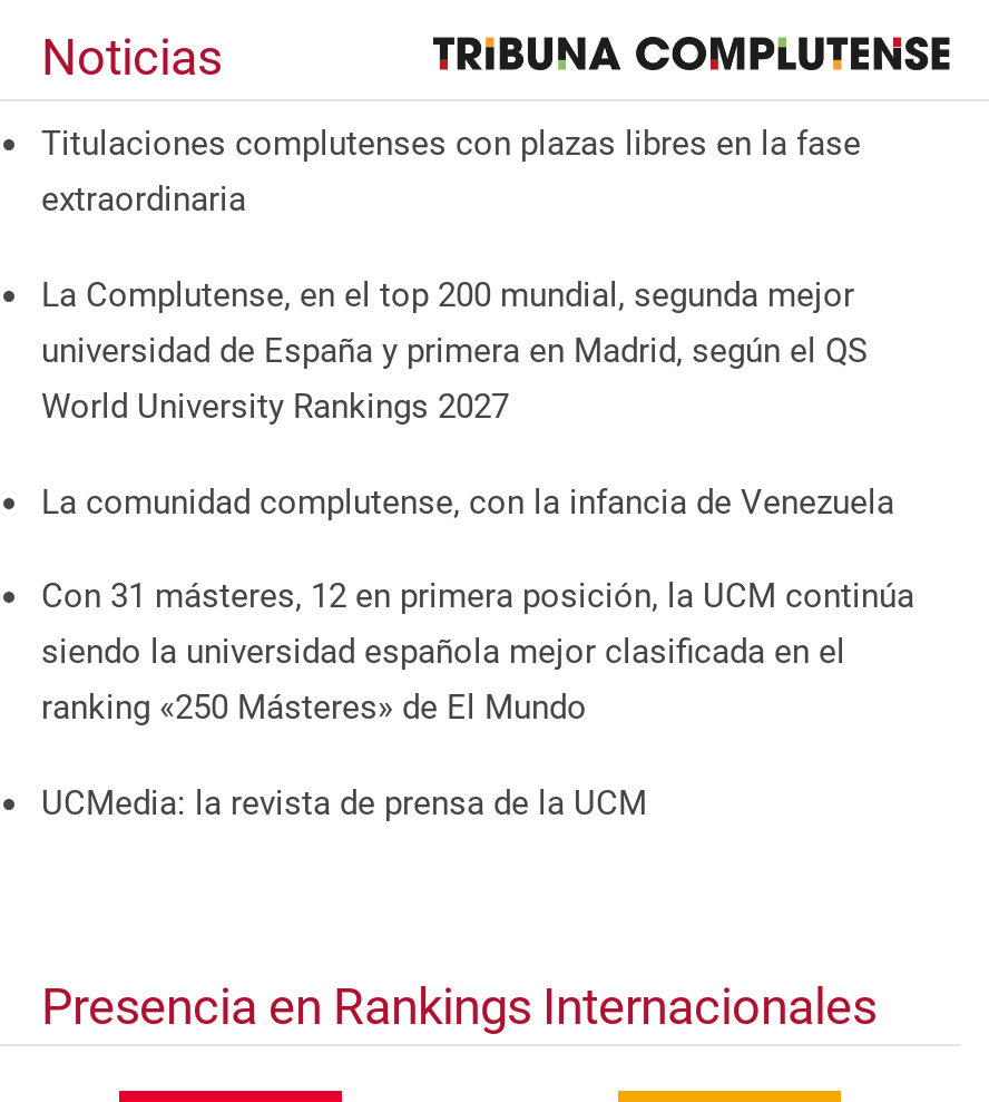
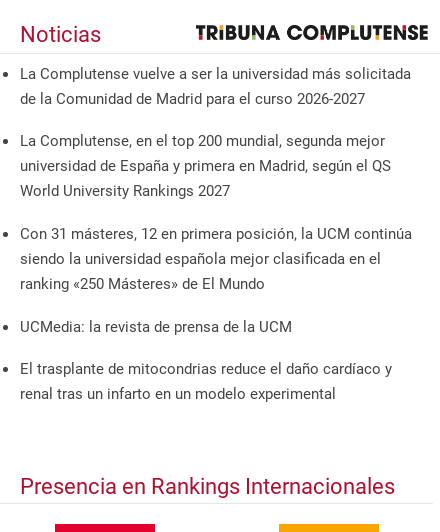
- Titulaciones complutenses con plazas libres en la fase
- extraordinaria
+ La Complutense vuelve a ser la universidad más solicitada
+ de la Comunidad de Madrid para el curso 2026-2027

- La comunidad complutense, con la infancia de Venezuela

moved up: Con 31 másteres, 12 en primera posición, la UCM continúa | siendo la universidad española mejor clasificada en el | ranking «250 Másteres» de El Mundo | UCMedia: la revista de prensa de la UCM

+ El trasplante de mitocondrias reduce el daño cardíaco y
+ renal tras un infarto en un modelo experimental
